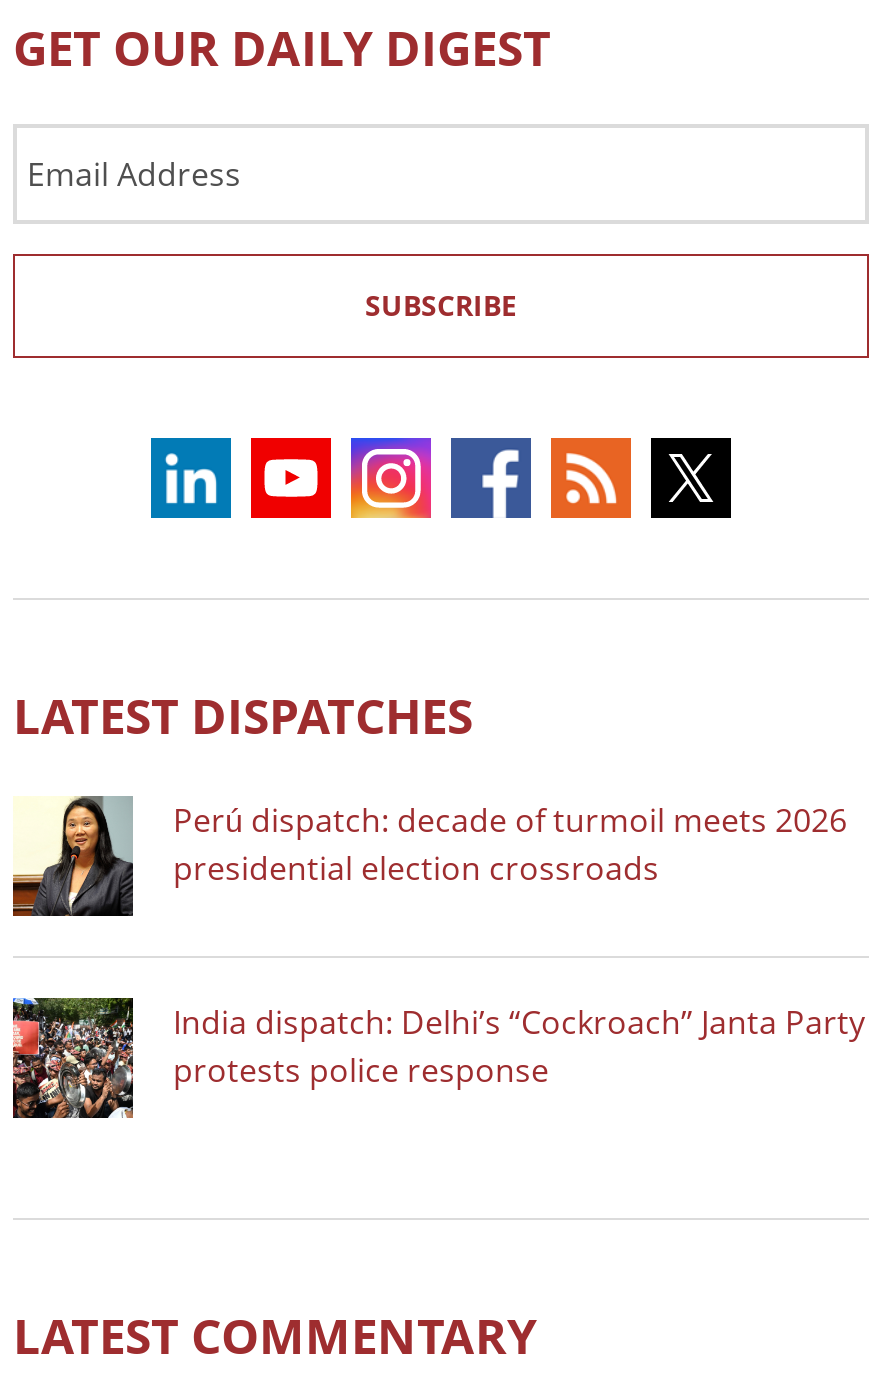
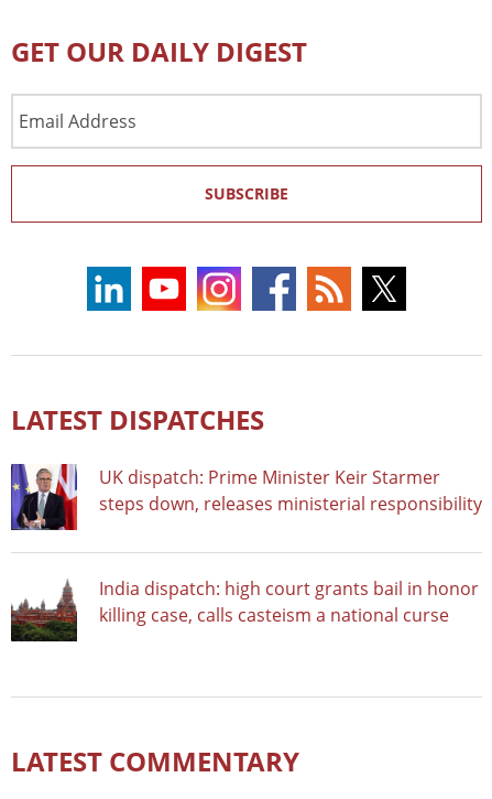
- [image]
- Perú dispatch: decade of turmoil meets 2026
- presidential election crossroads
+ [image]
+ UK dispatch: Prime Minister Keir Starmer
+ steps down, releases ministerial responsibility

- [image]
- India dispatch: Delhi’s “Cockroach” Janta Party
- protests police response
+ [image]
+ India dispatch: high court grants bail in honor
+ killing case, calls casteism a national curse
